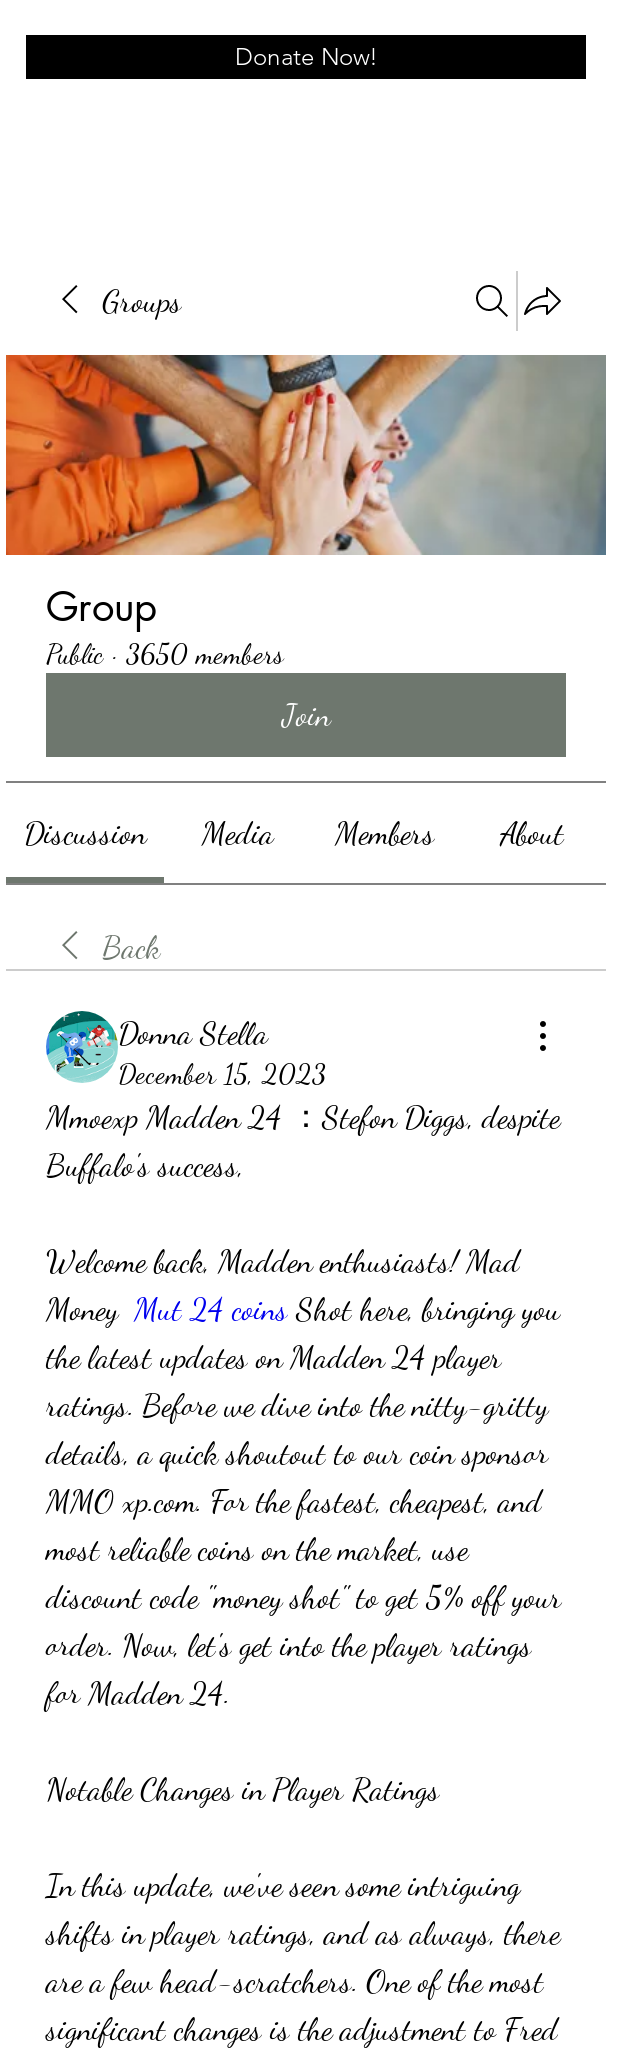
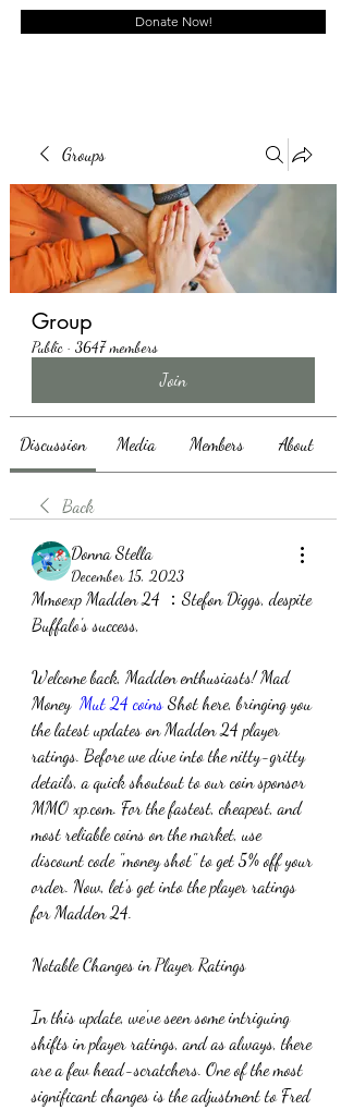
- Public · 3650 members
+ Public · 3647 members
